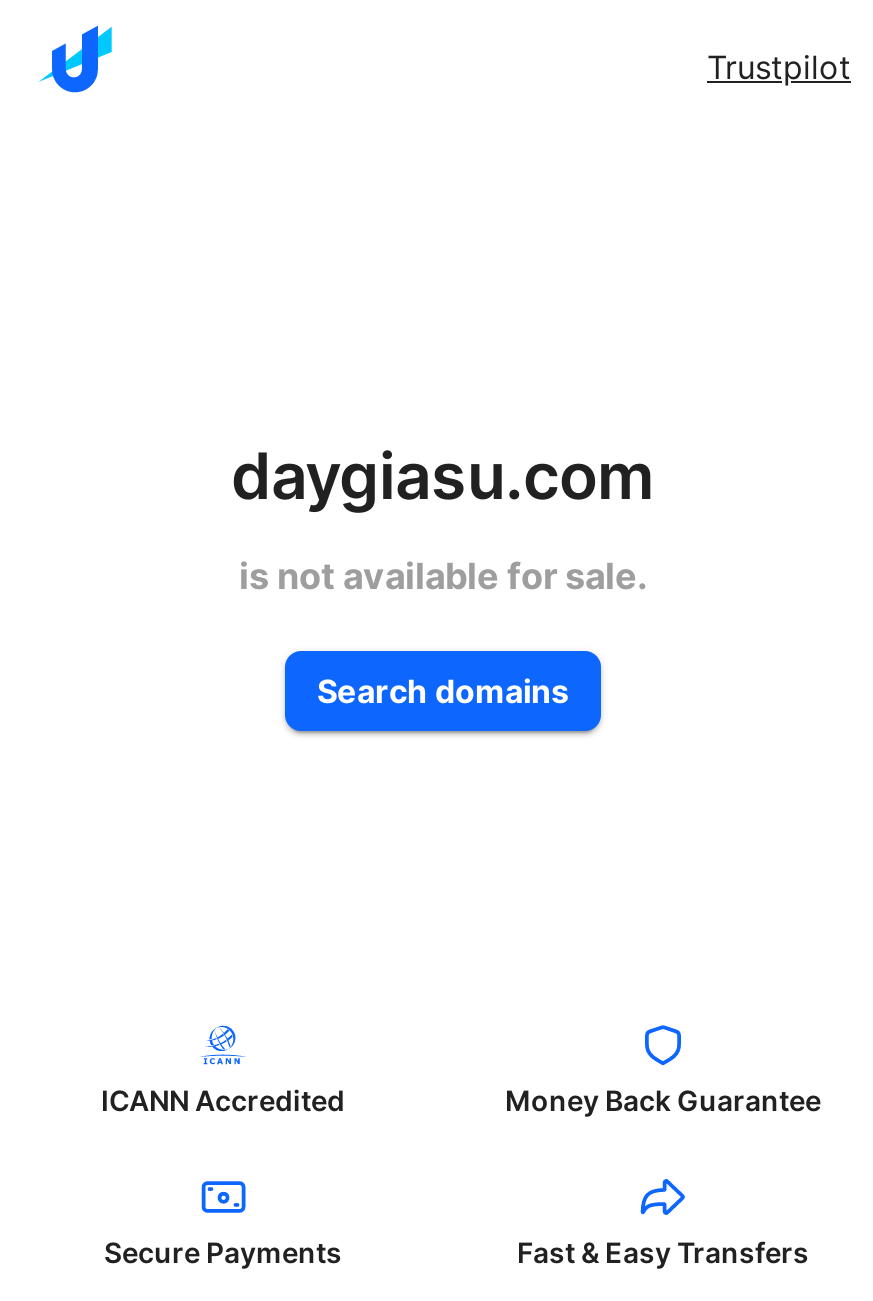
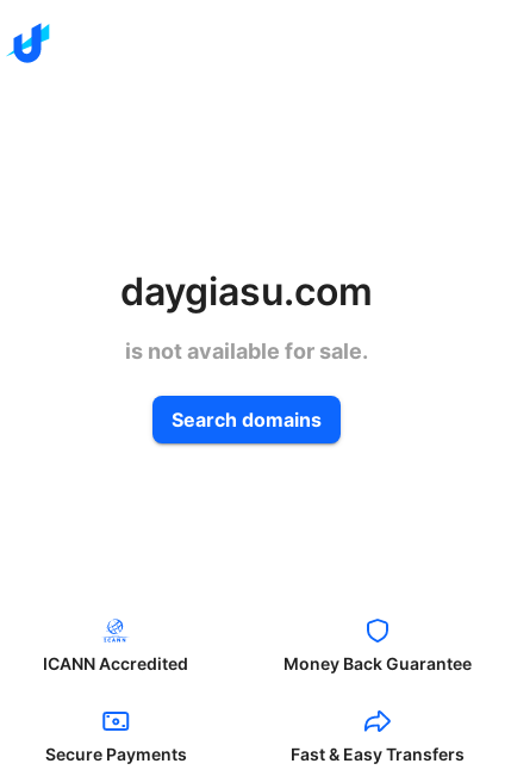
- Trustpilot
